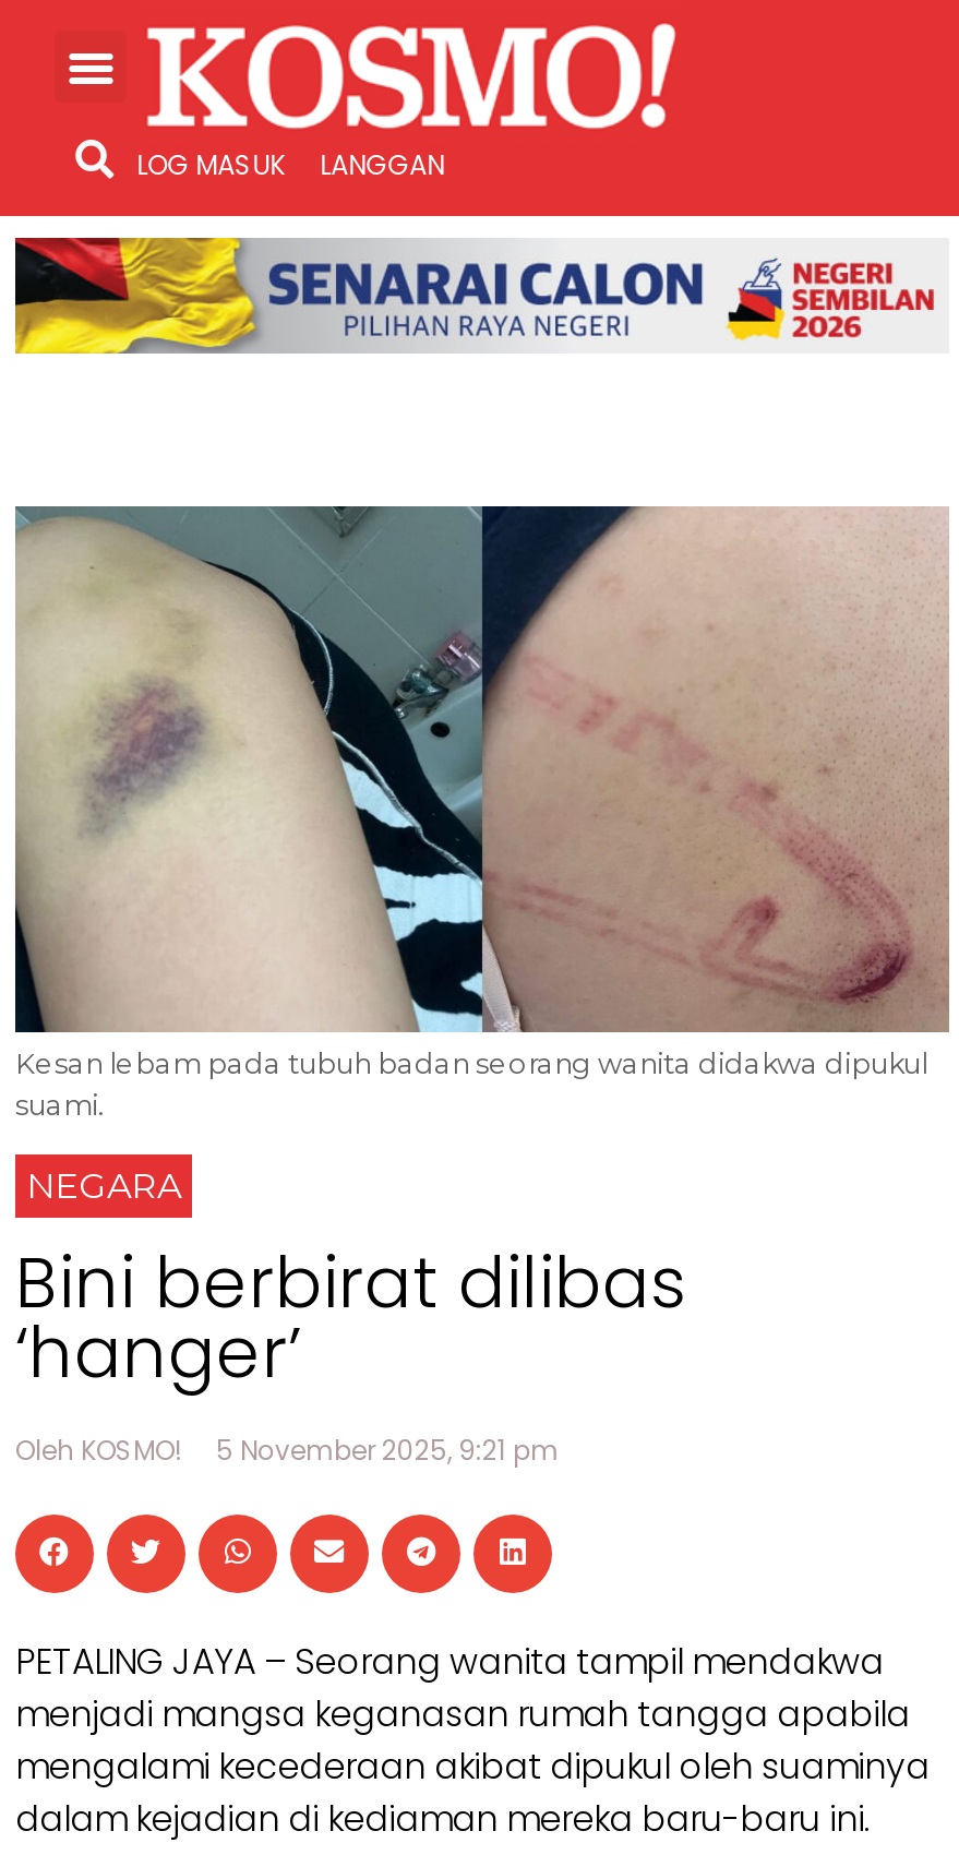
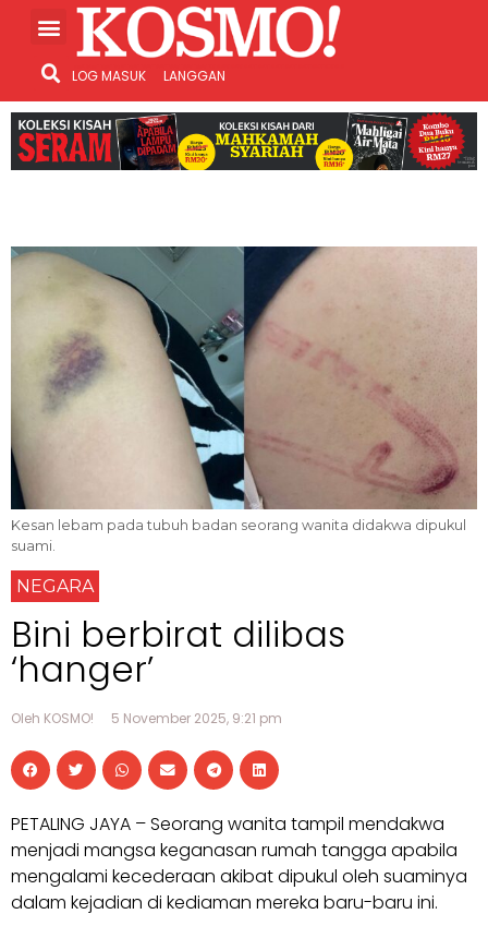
- [image]
+ [image]
